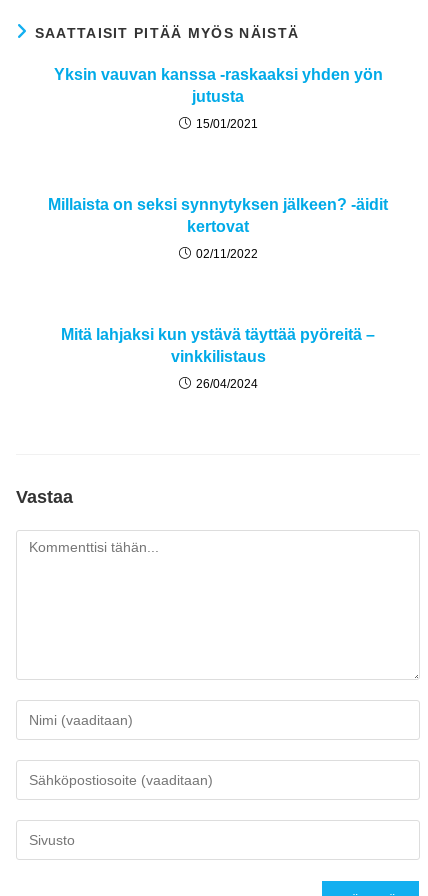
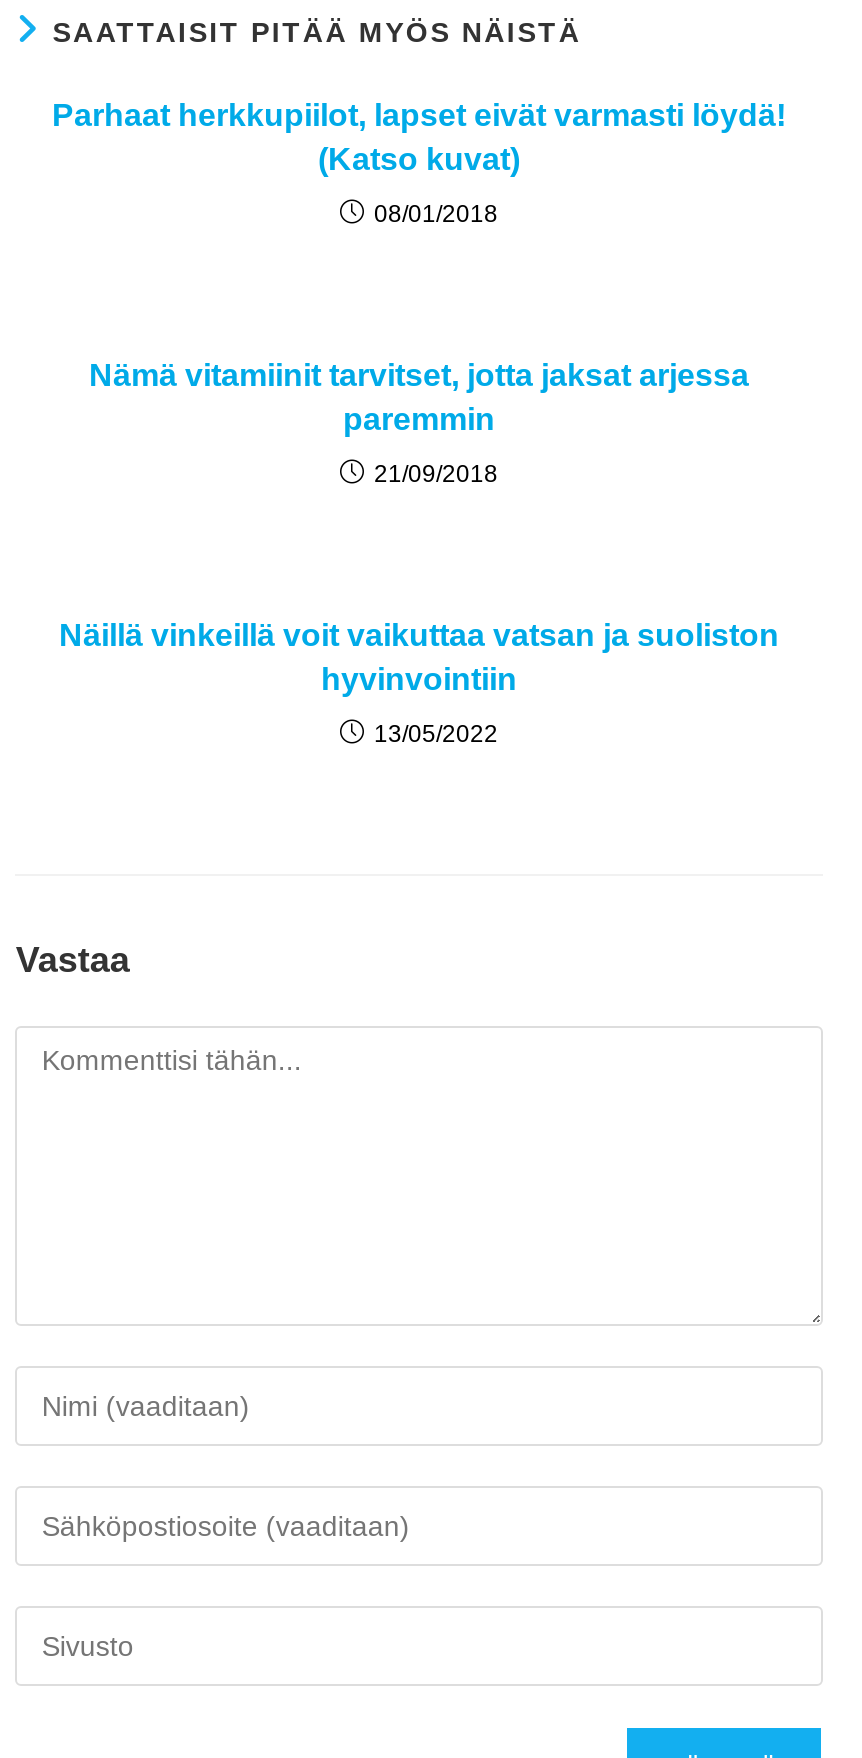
- Yksin vauvan kanssa -raskaaksi yhden yön
- jutusta
+ Parhaat herkkupiilot, lapset eivät varmasti löydä!
+ (Katso kuvat)

- 15/01/2021
+ 08/01/2018

- Millaista on seksi synnytyksen jälkeen? -äidit
- kertovat
+ Nämä vitamiinit tarvitset, jotta jaksat arjessa
+ paremmin

- 02/11/2022
+ 21/09/2018

- Mitä lahjaksi kun ystävä täyttää pyöreitä –
- vinkkilistaus
+ Näillä vinkeillä voit vaikuttaa vatsan ja suoliston
+ hyvinvointiin

- 26/04/2024
+ 13/05/2022
